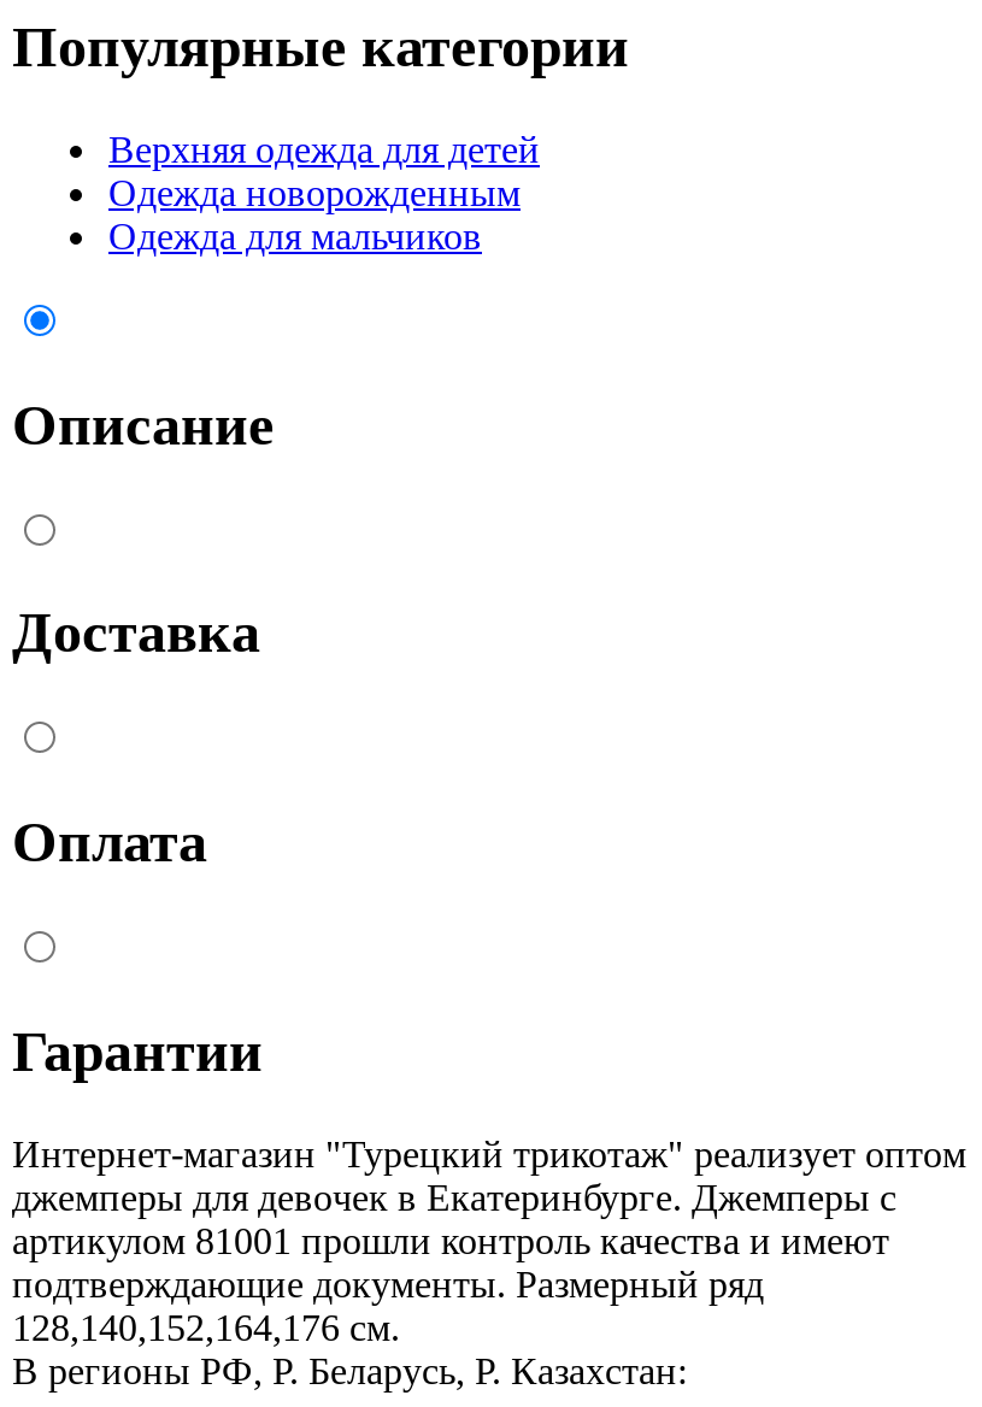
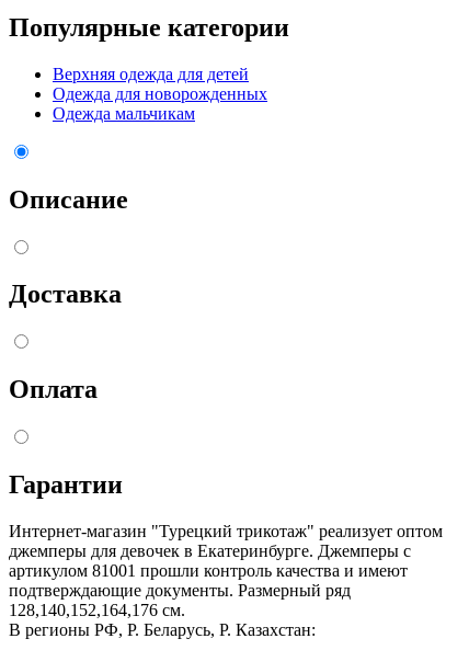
- Одежда новорожденным
- Одежда для мальчиков
+ Одежда для новорожденных
+ Одежда мальчикам
